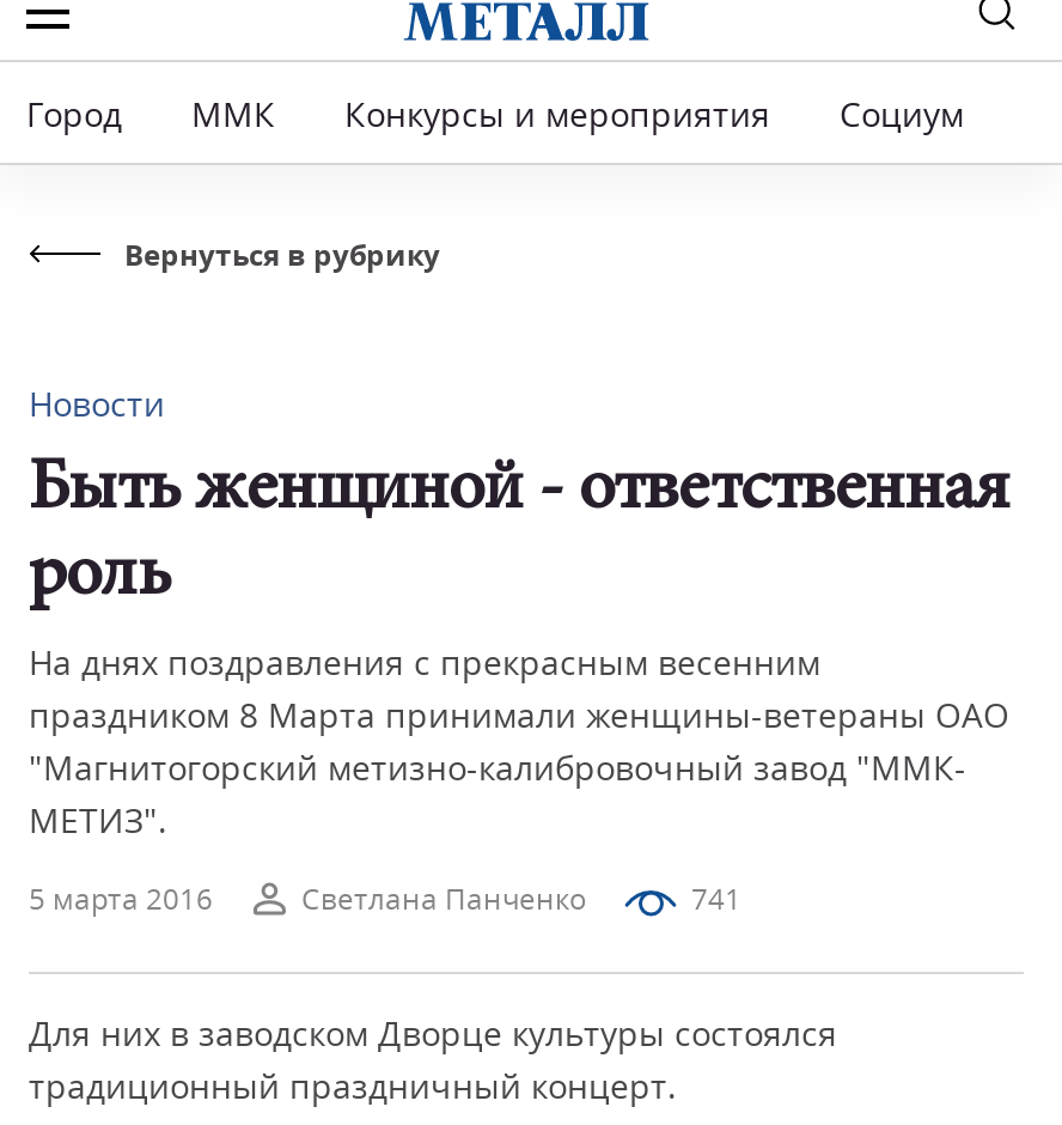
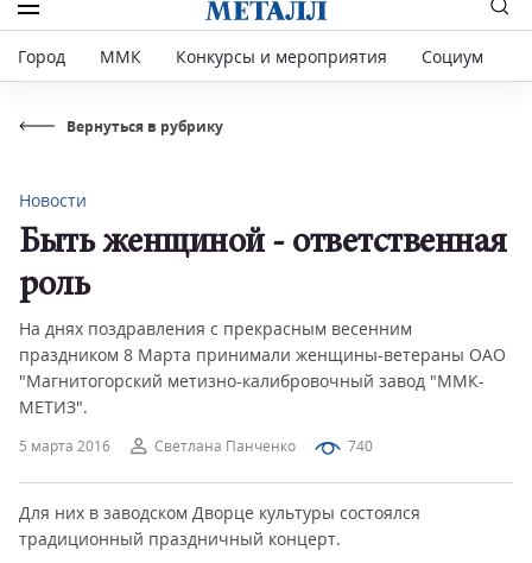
- 741
+ 740
